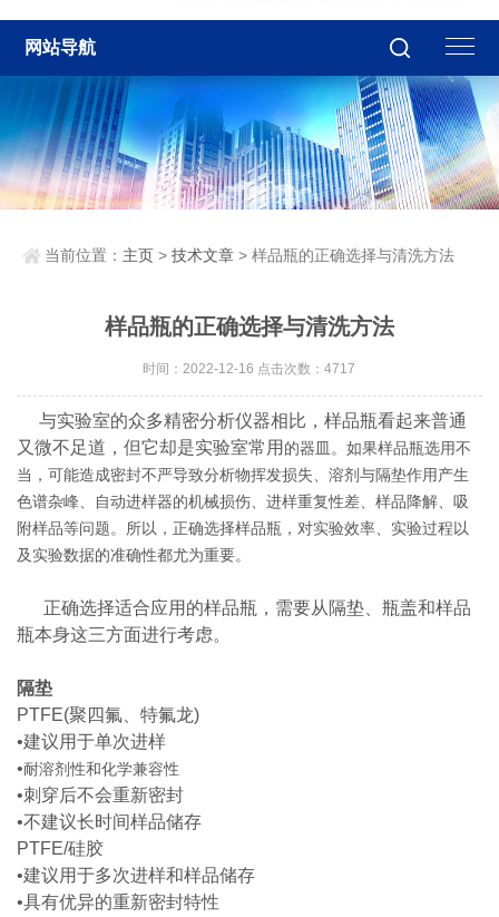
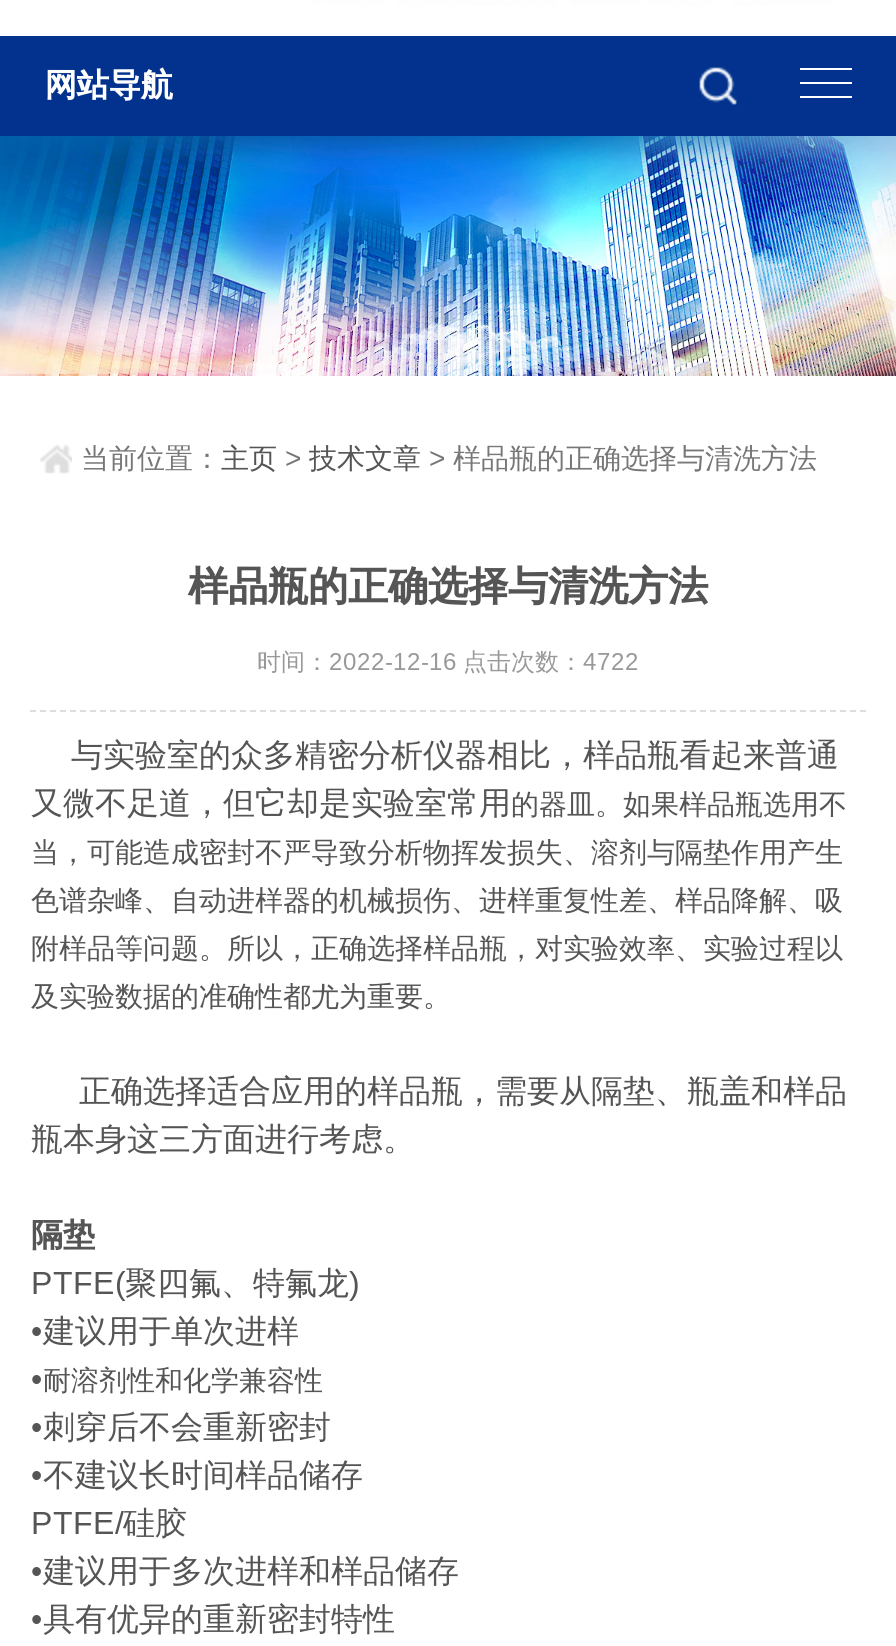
- 时间：2022-12-16 点击次数：4717
+ 时间：2022-12-16 点击次数：4722
